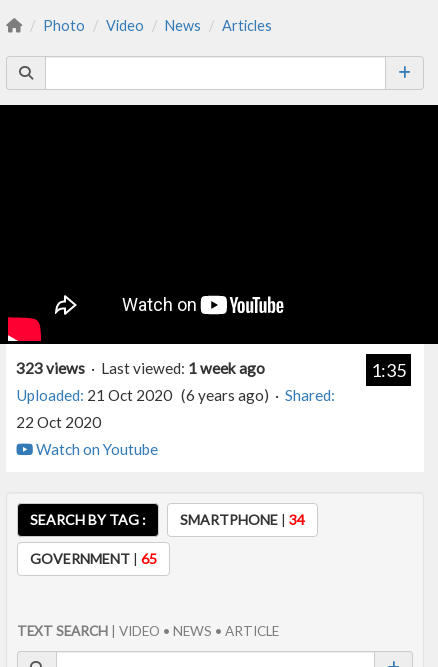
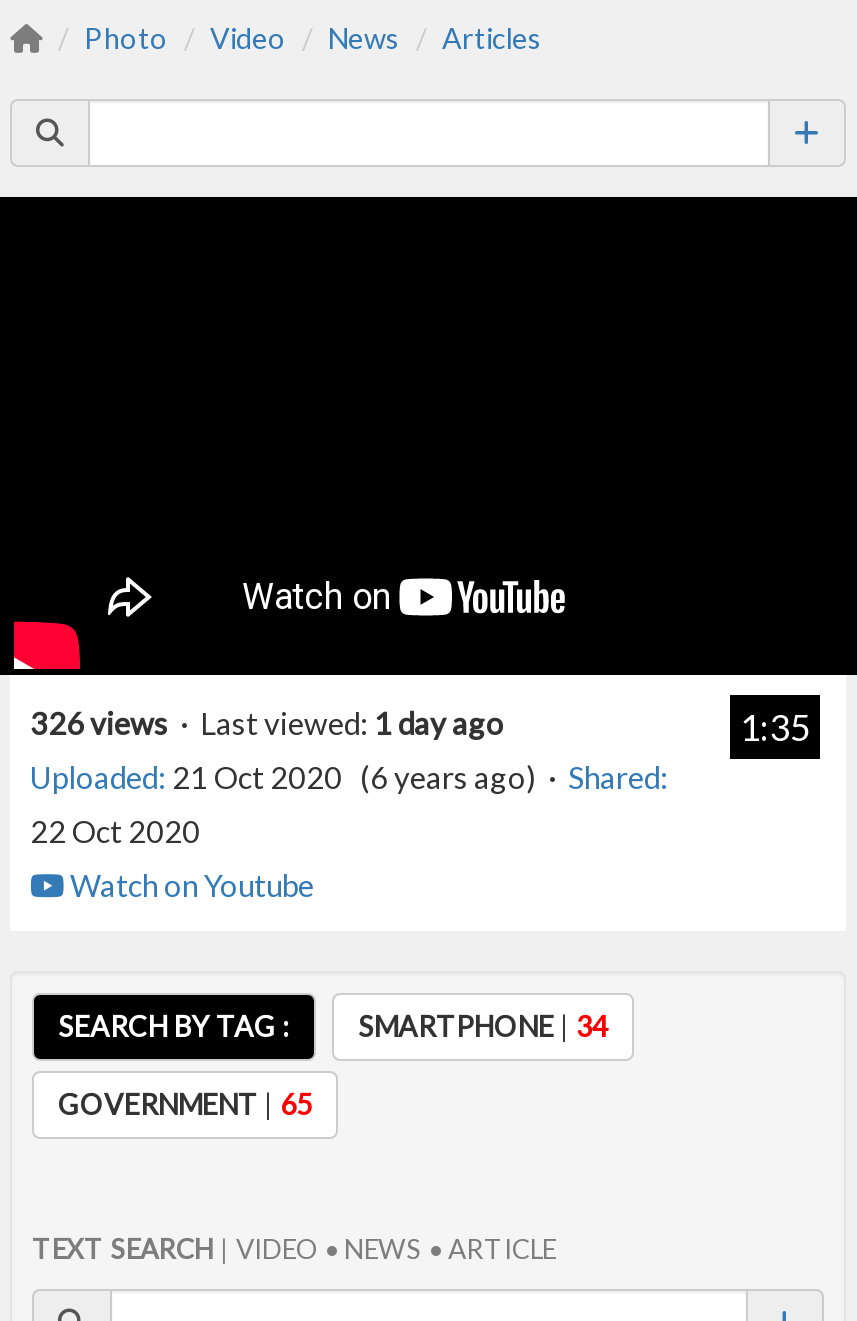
- 323 views · Last viewed: 1 week ago
+ 326 views · Last viewed: 1 day ago
